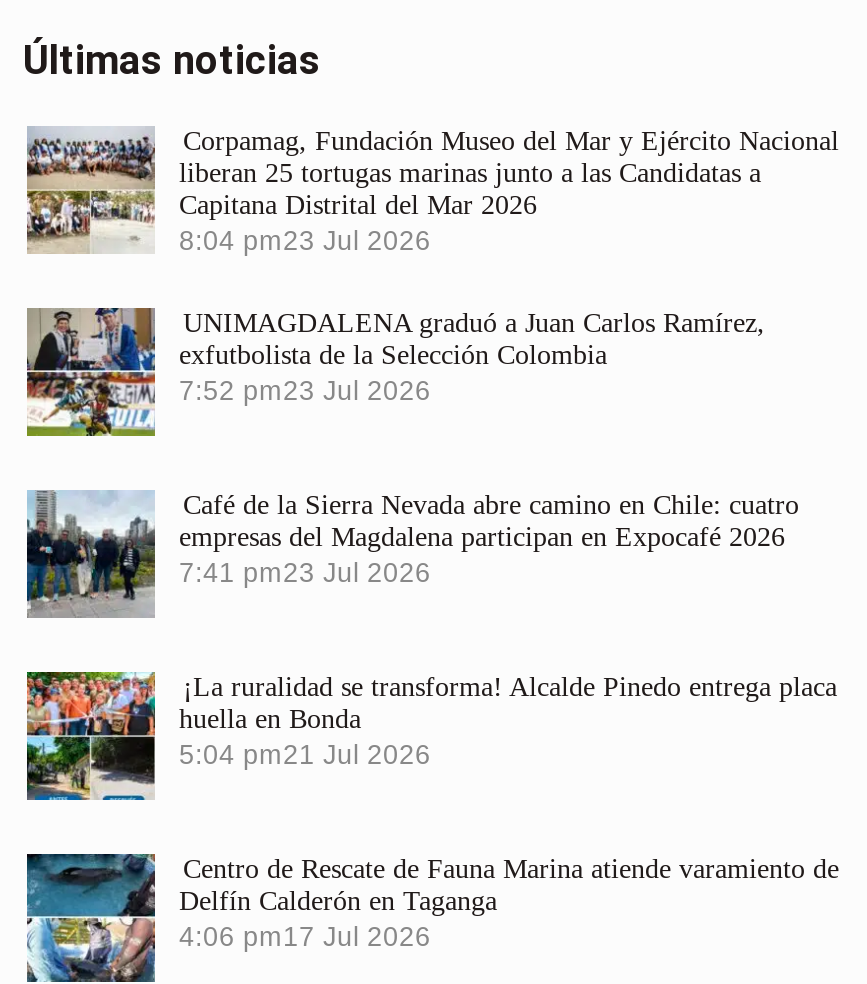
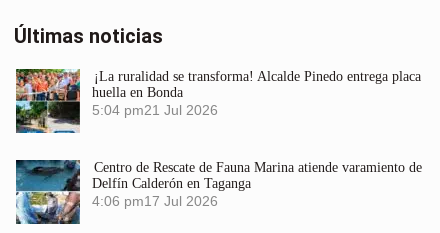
- [image]
- Corpamag, Fundación Museo del Mar y Ejército Nacional
- liberan 25 tortugas marinas junto a las Candidatas a
- Capitana Distrital del Mar 2026
- 8:04 pm23 Jul 2026
- UNIMAGDALENA graduó a Juan Carlos Ramírez,
- exfutbolista de la Selección Colombia
- 7:52 pm23 Jul 2026

- [image]
- Café de la Sierra Nevada abre camino en Chile: cuatro
- empresas del Magdalena participan en Expocafé 2026
- 7:41 pm23 Jul 2026

- [image]
